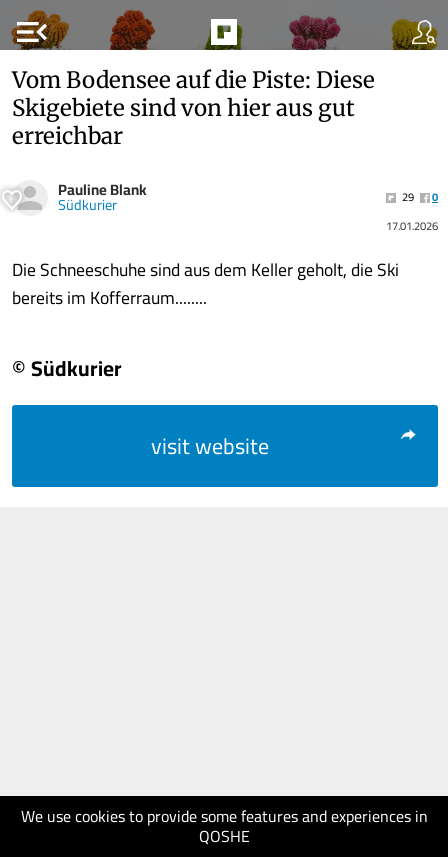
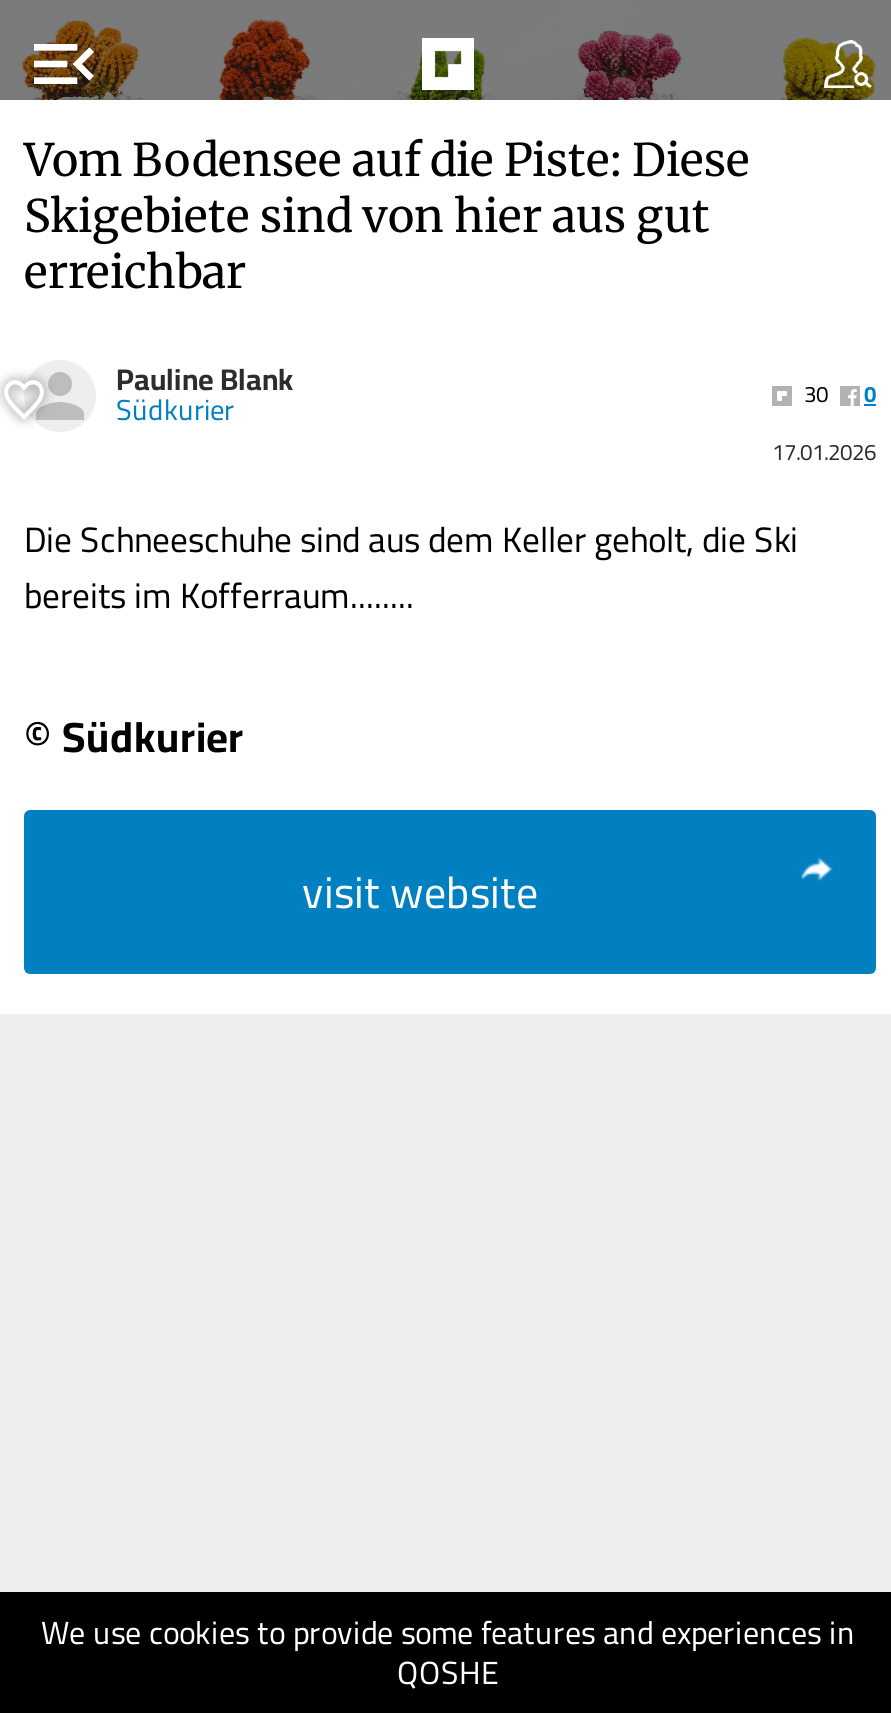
- 29 0
+ 30 0
